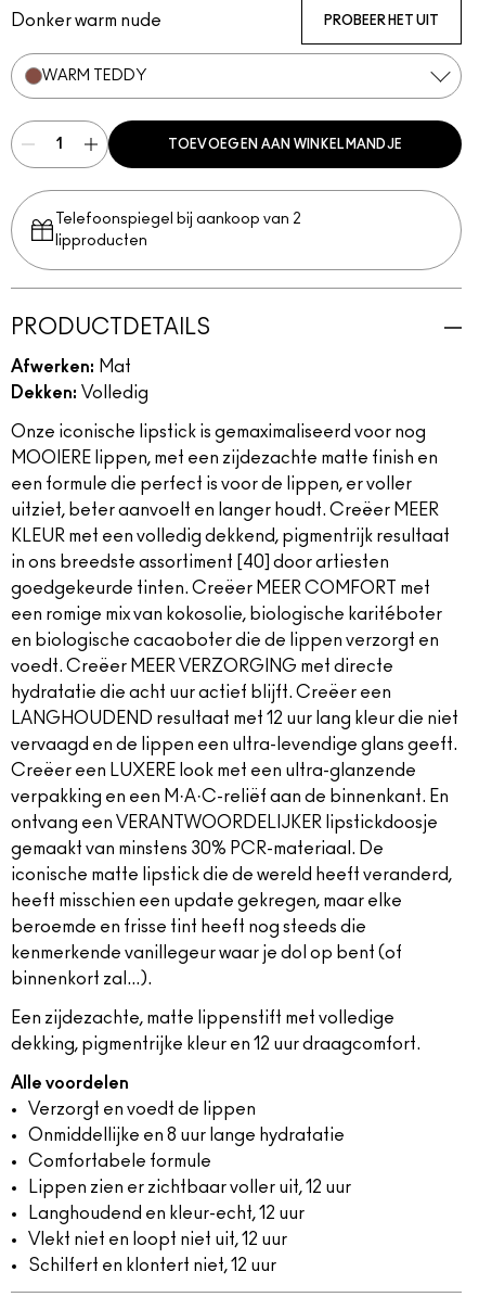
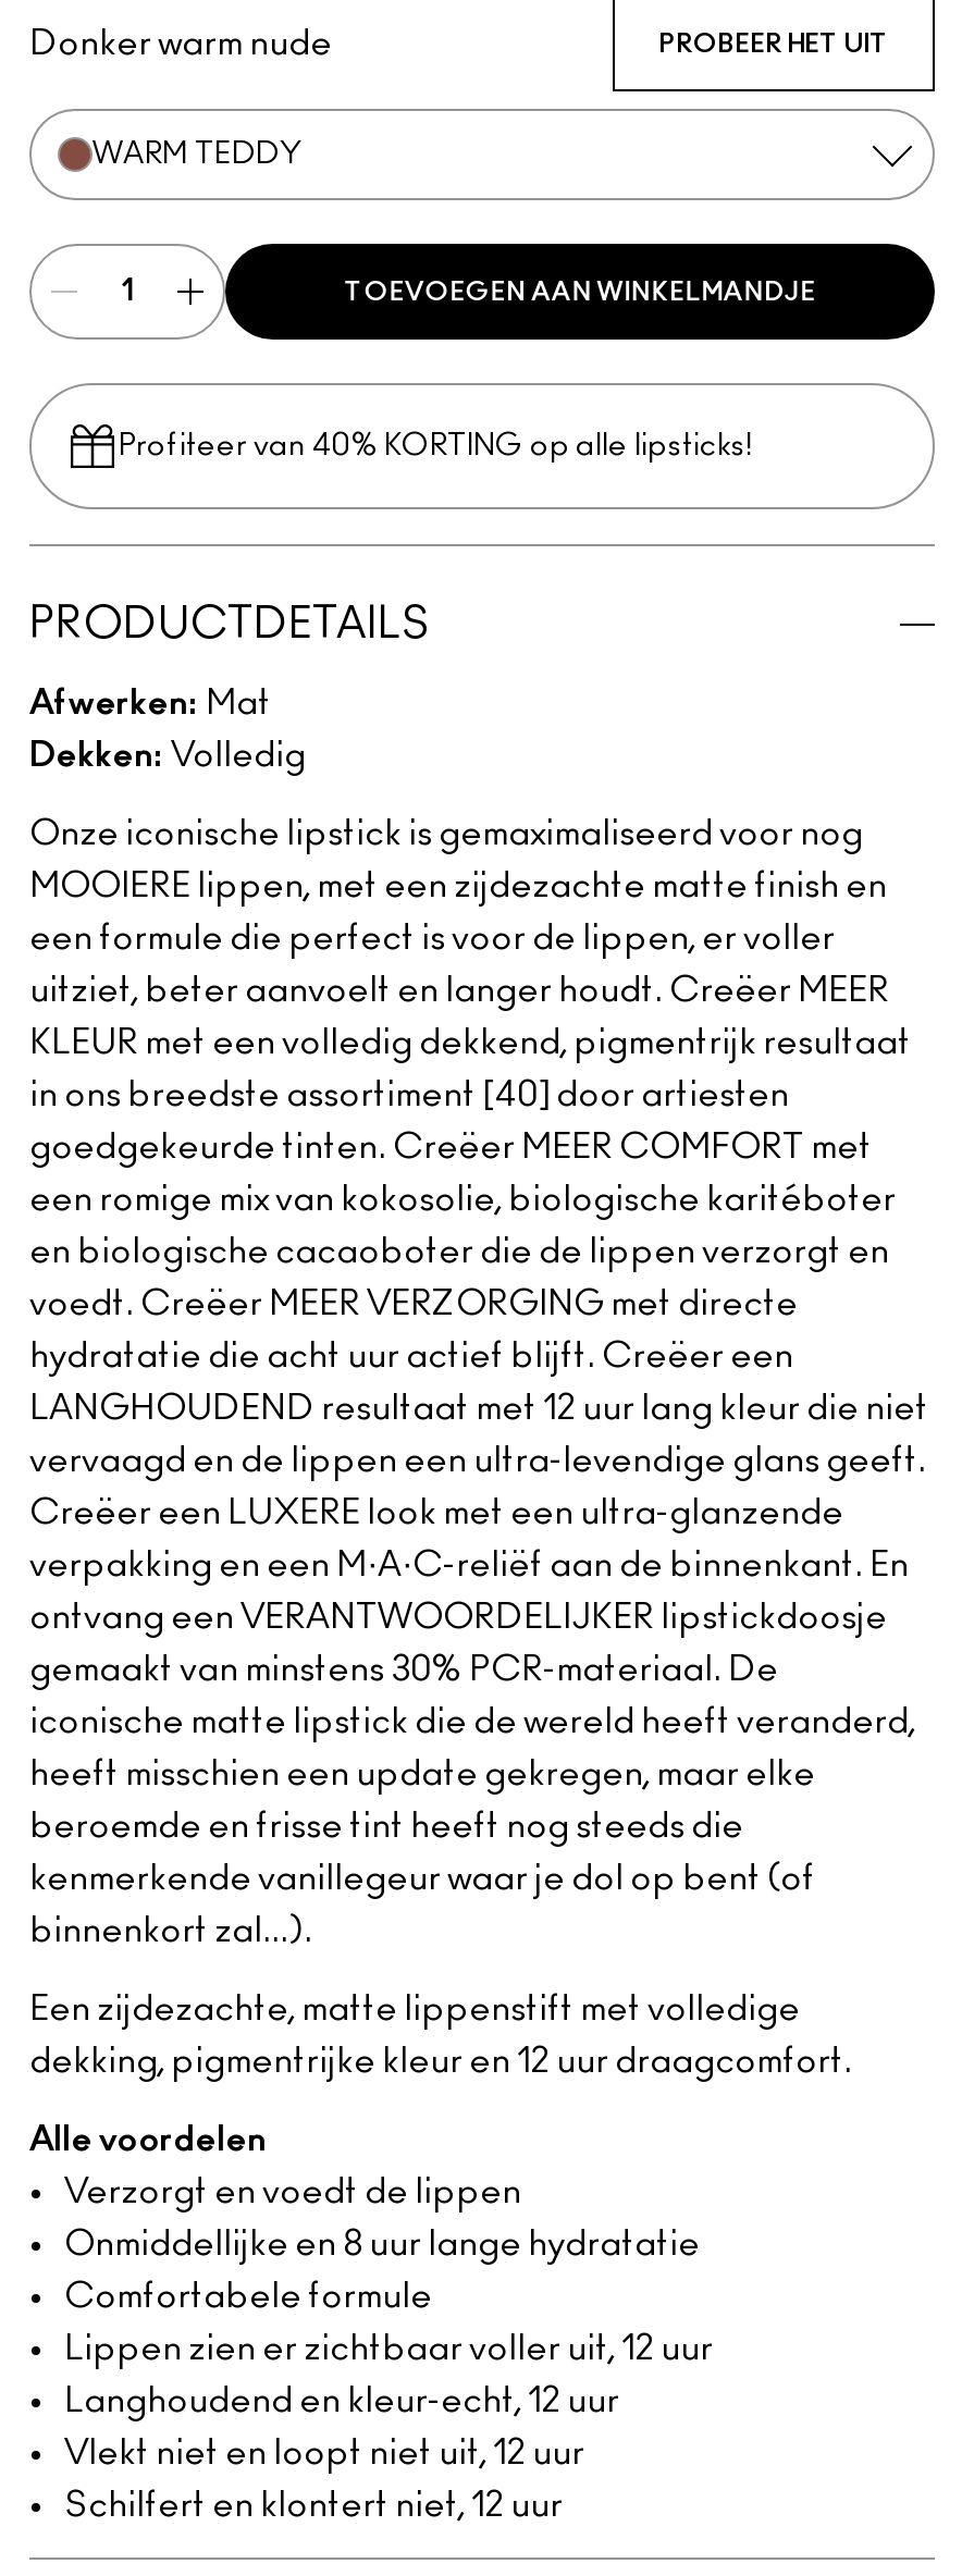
- Telefoonspiegel bij aankoop van 2
- lipproducten
+ Profiteer van 40% KORTING op alle lipsticks!
